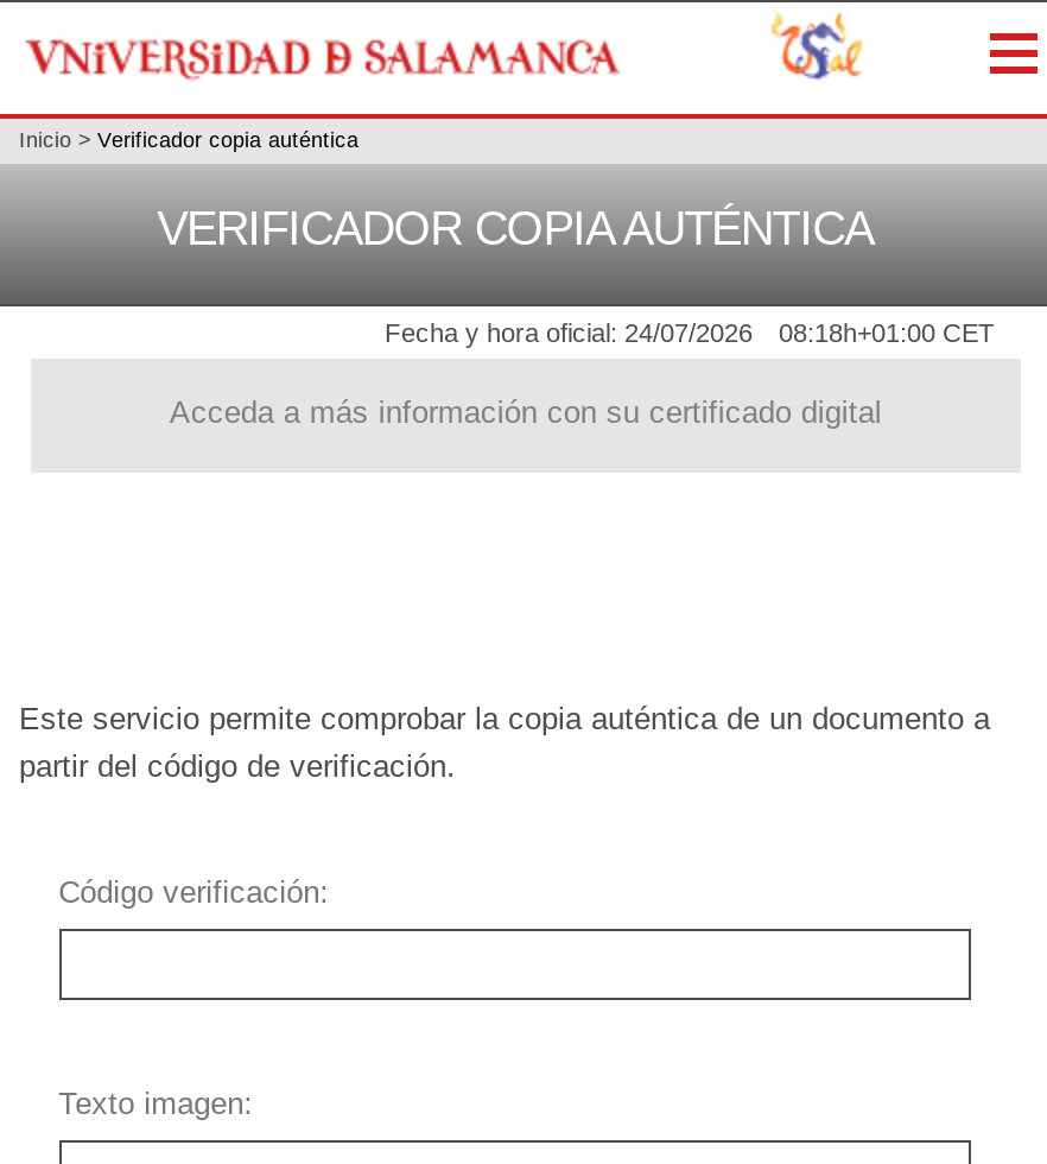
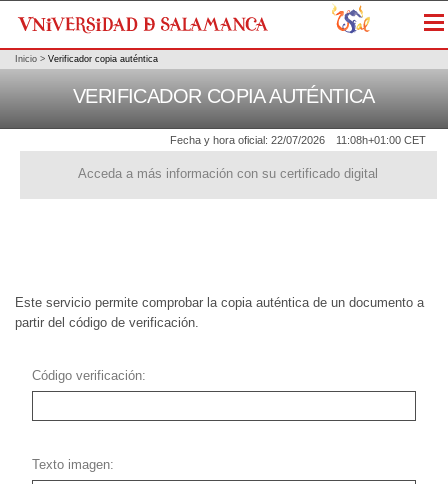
- Fecha y hora oficial: 24/07/2026
+ Fecha y hora oficial: 22/07/2026

- 08:18h+01:00 CET
+ 11:08h+01:00 CET
